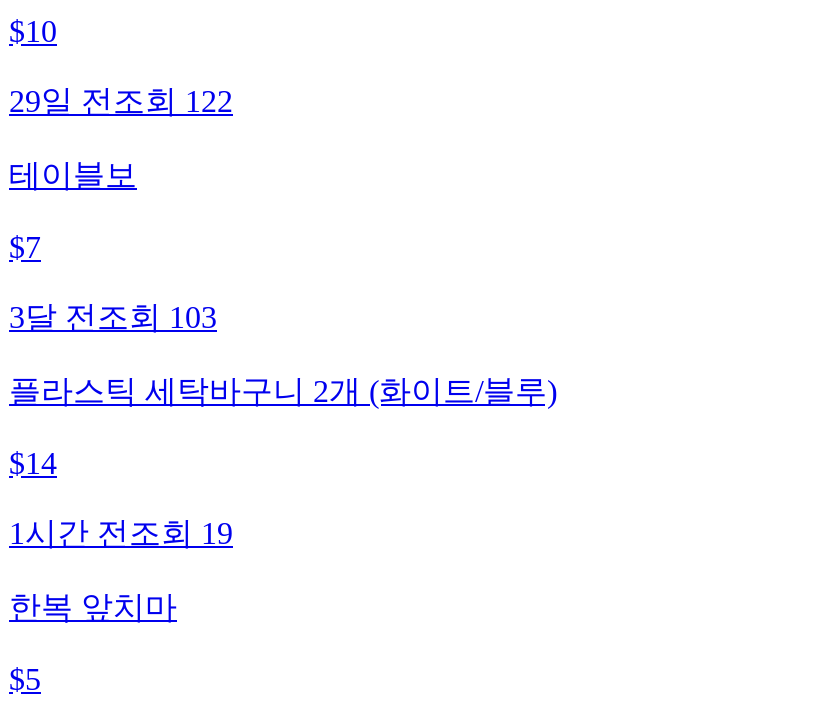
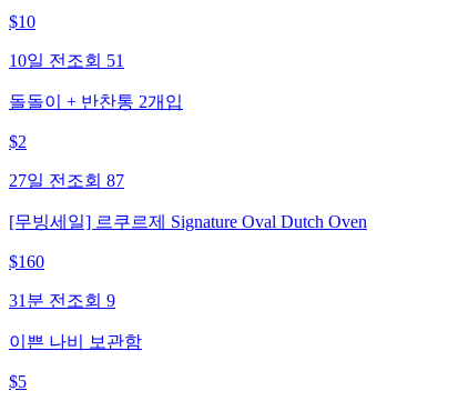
- 29일 전 조회 122
+ 10일 전 조회 51

- 테이블보
+ 돌돌이 + 반찬통 2개입

- $7
+ $2

- 3달 전 조회 103
+ 27일 전 조회 87

- 플라스틱 세탁바구니 2개 (화이트/블루)
+ [무빙세일] 르쿠르제 Signature Oval Dutch Oven

- $14
+ $160

- 1시간 전 조회 19
+ 31분 전 조회 9

- 한복 앞치마
+ 이쁜 나비 보관함
